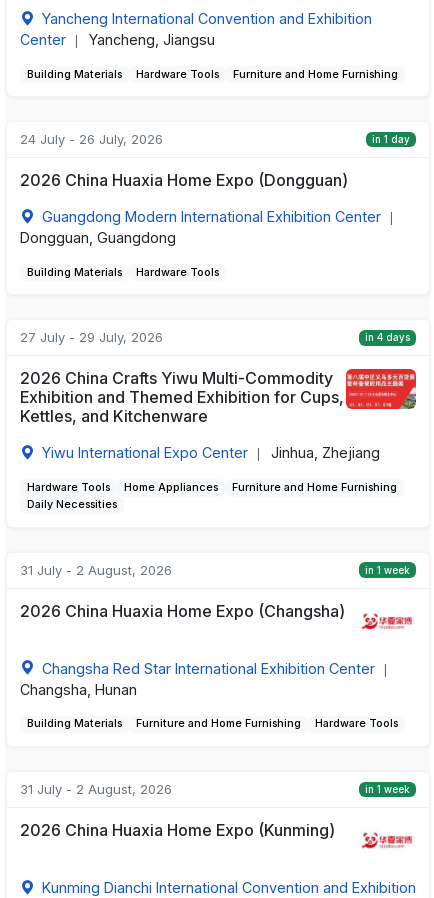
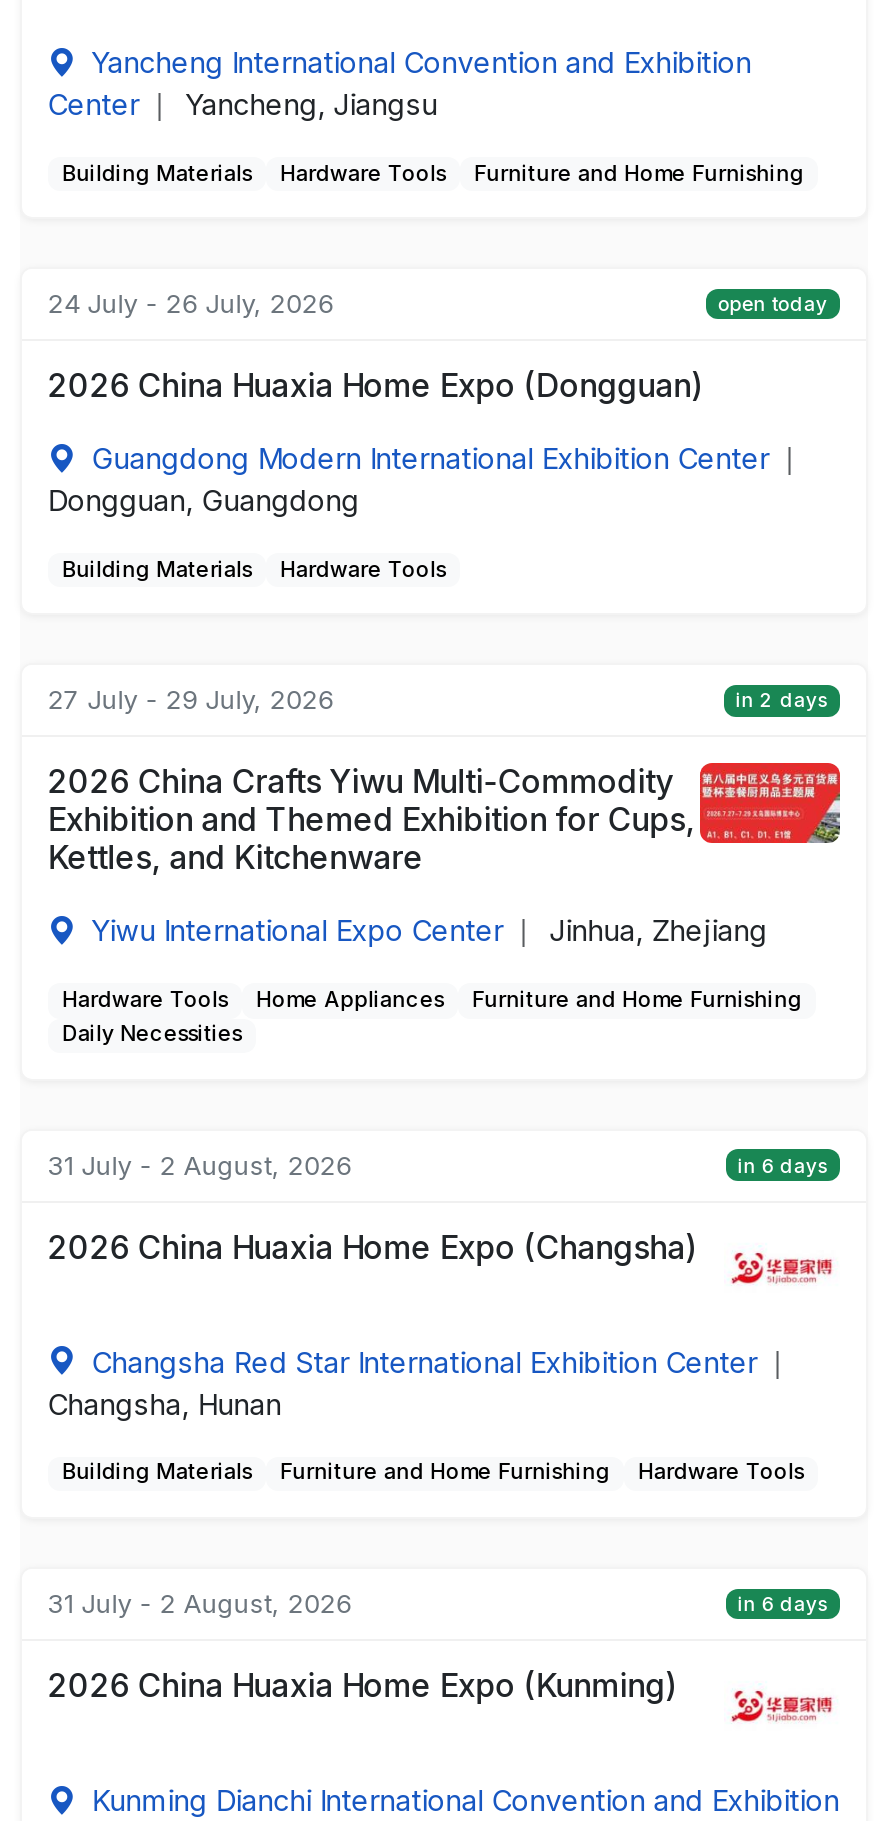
- in 1 day
+ open today

- in 4 days
+ in 2 days

- in 1 week
+ in 6 days

- in 1 week
+ in 6 days
